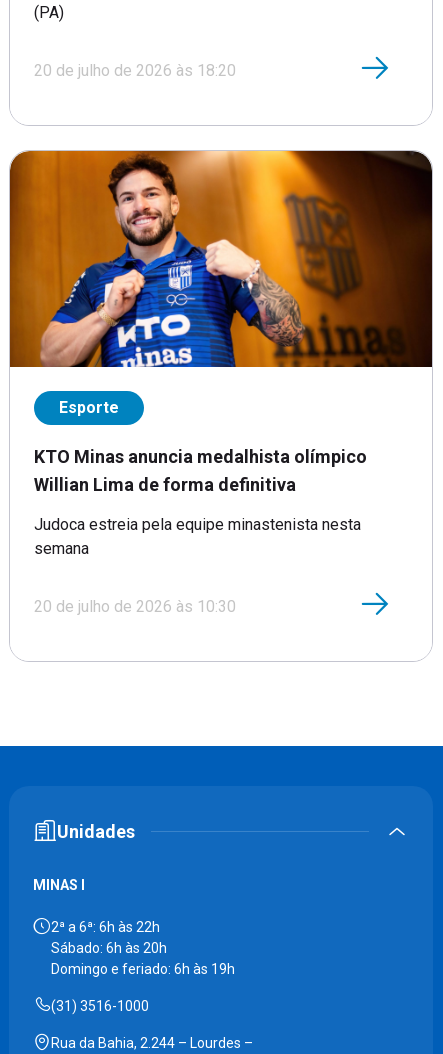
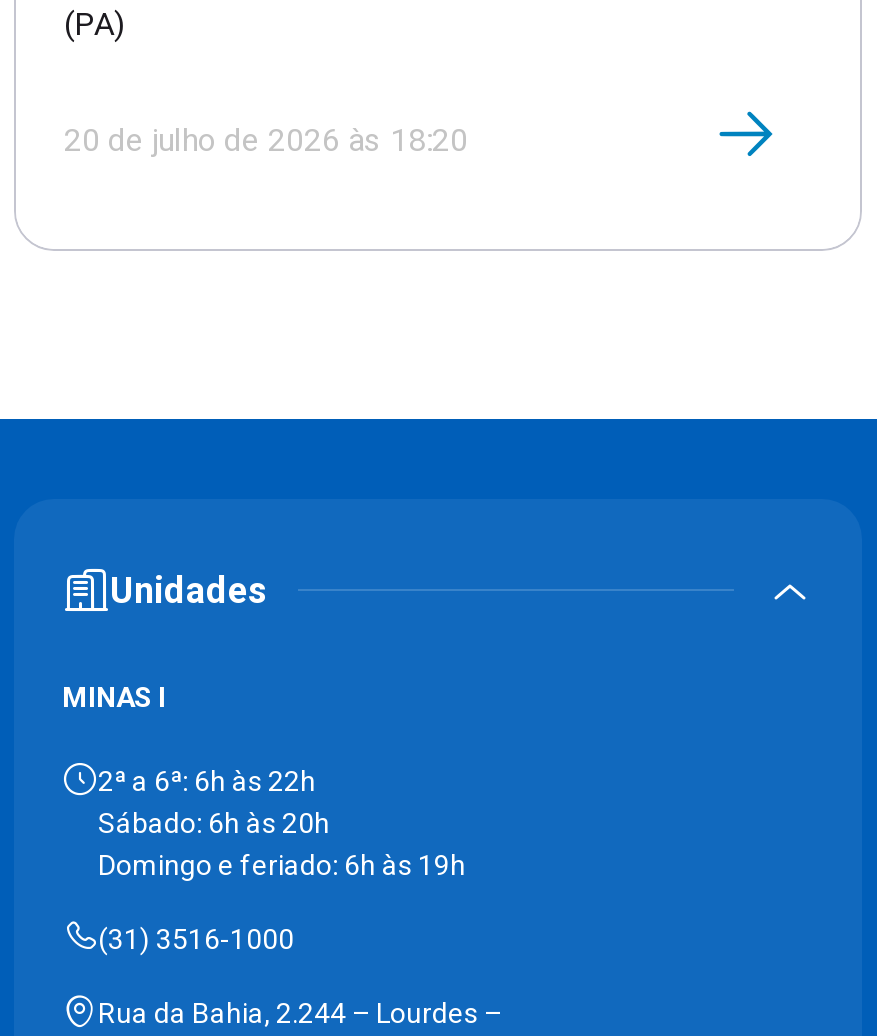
- [image]
- Esporte
- KTO Minas anuncia medalhista olímpico
- Willian Lima de forma definitiva
- Judoca estreia pela equipe minastenista nesta
- semana
- 20 de julho de 2026 às 10:30
